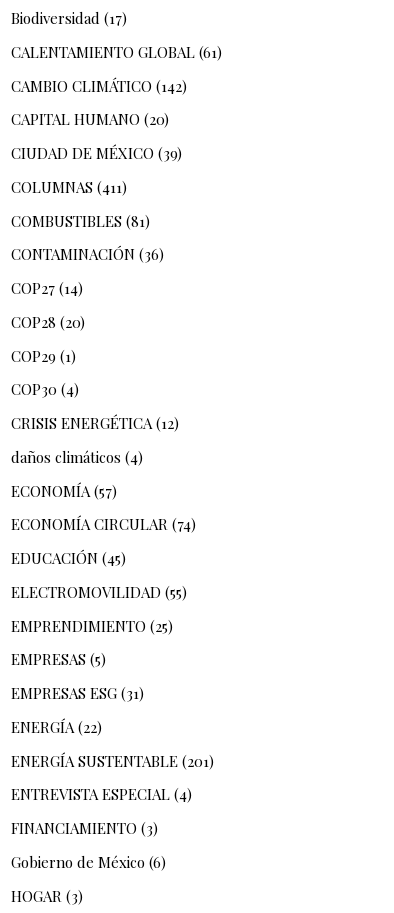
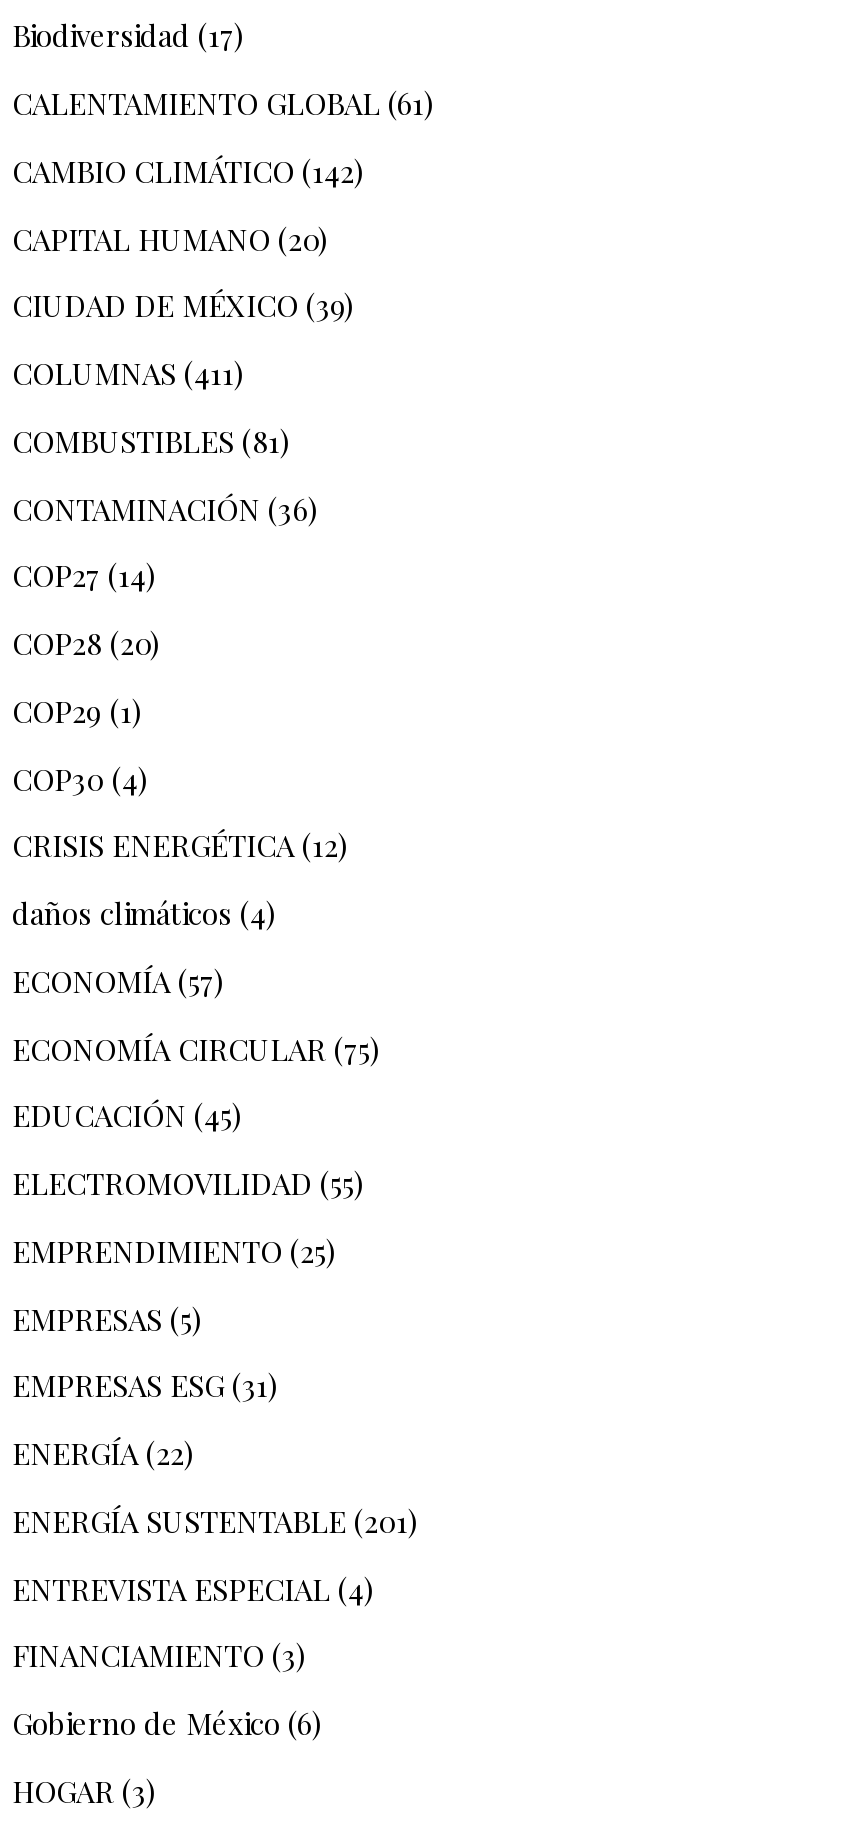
- ECONOMÍA CIRCULAR (74)
+ ECONOMÍA CIRCULAR (75)
